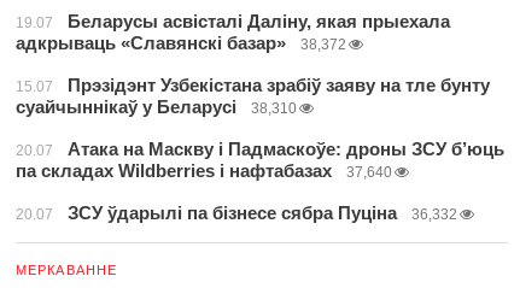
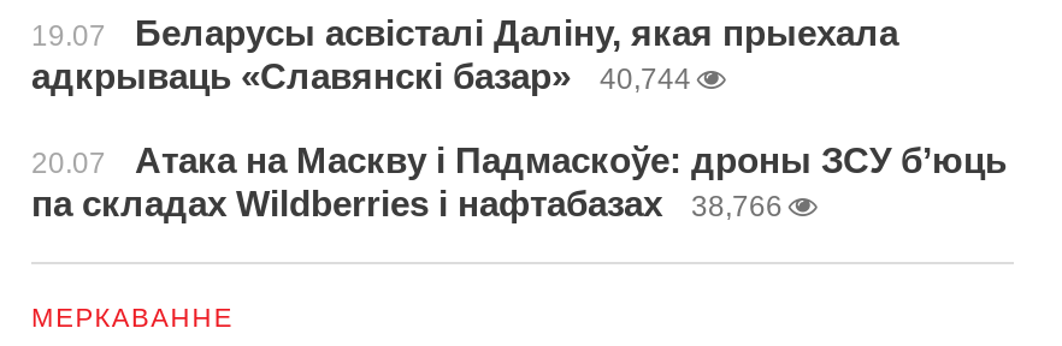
- 38,372
- 15.07
- Прэзідэнт Узбекістана зрабіў заяву на тле бунту
- суайчыннікаў у Беларусі
- 38,310
+ 40,744

- 37,640
- 20.07
- ЗСУ ўдарылі па бізнесе сябра Пуціна
- 36,332
+ 38,766
